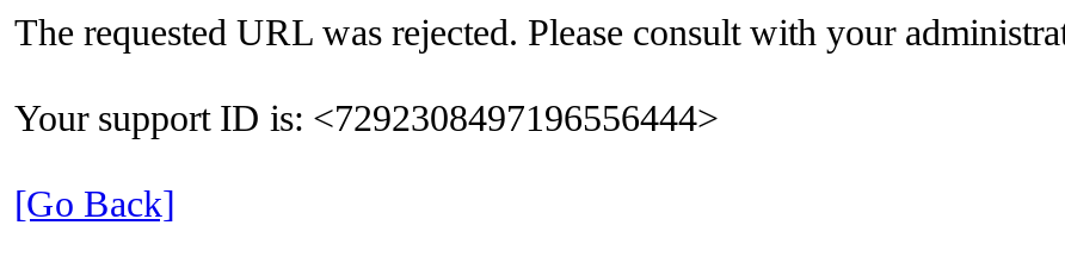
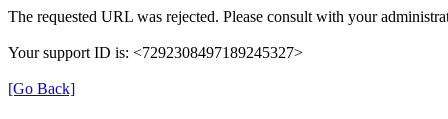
- Your support ID is: <7292308497196556444>
+ Your support ID is: <7292308497189245327>
